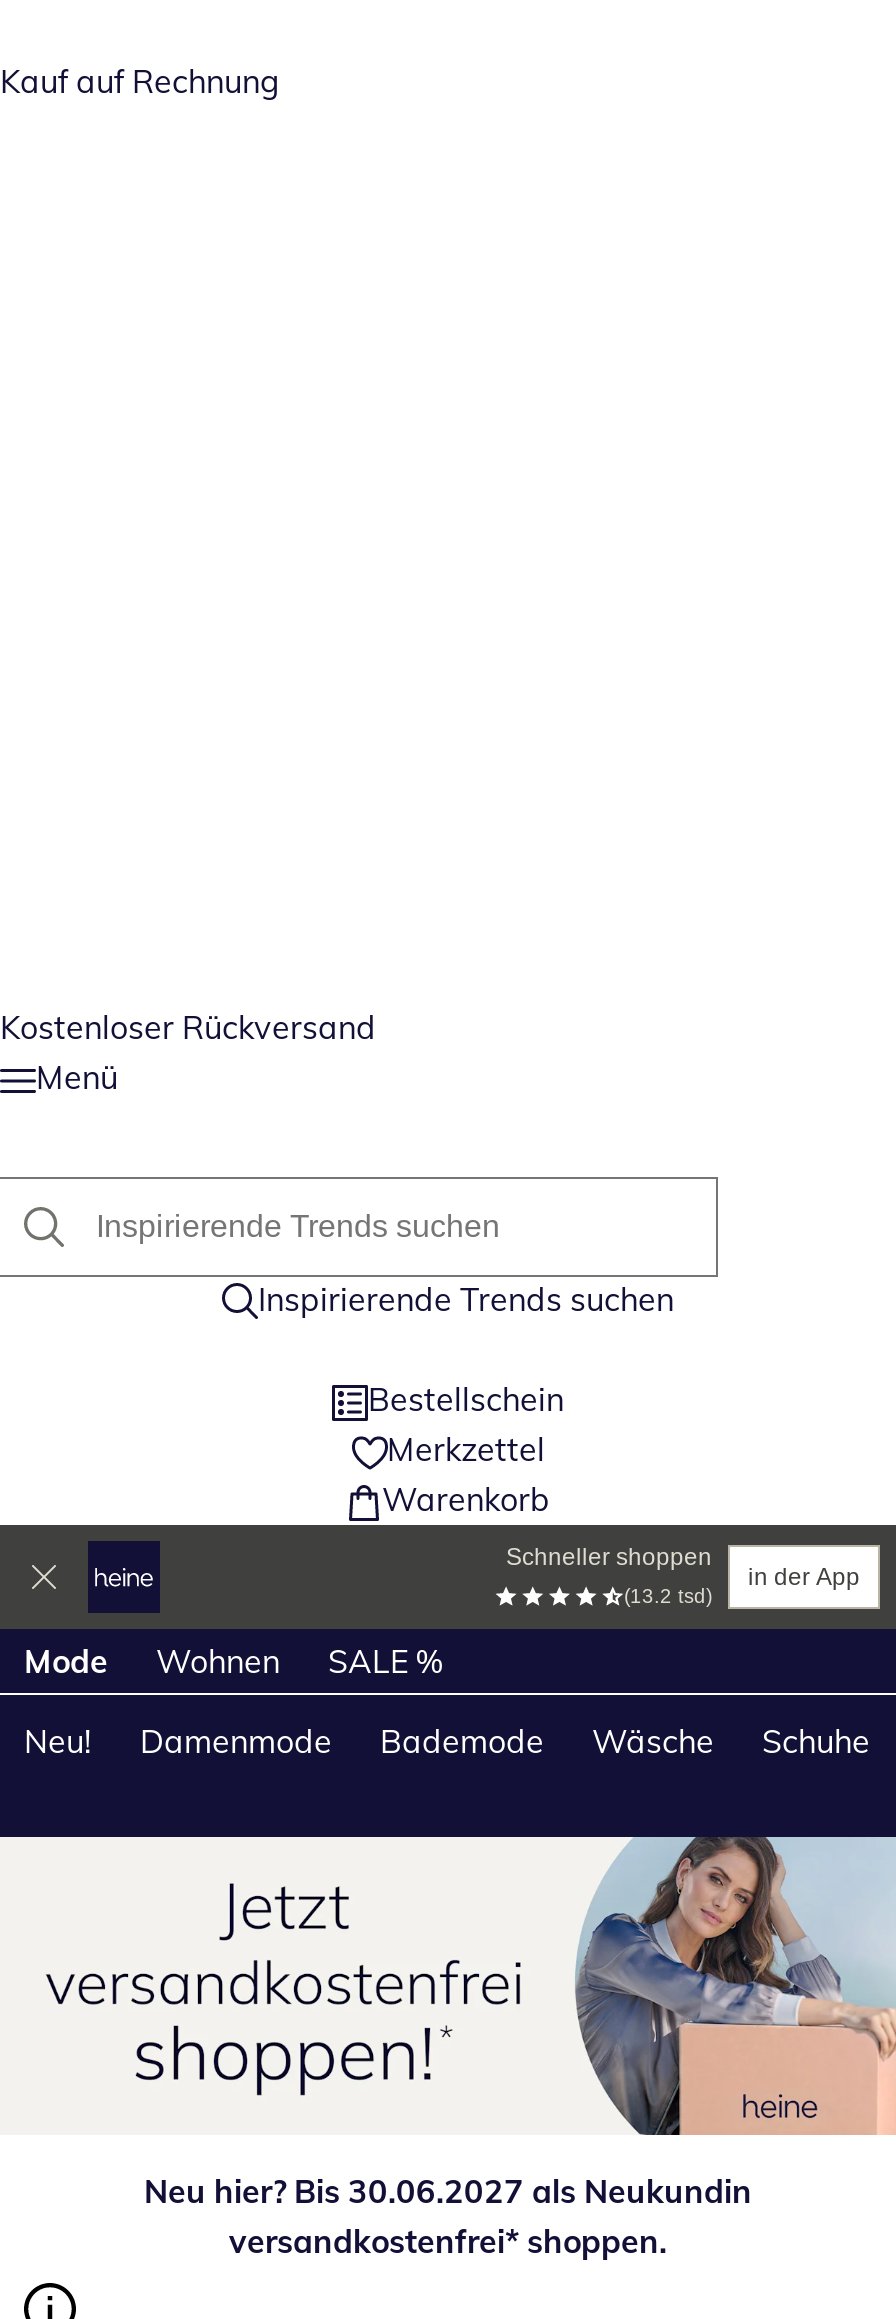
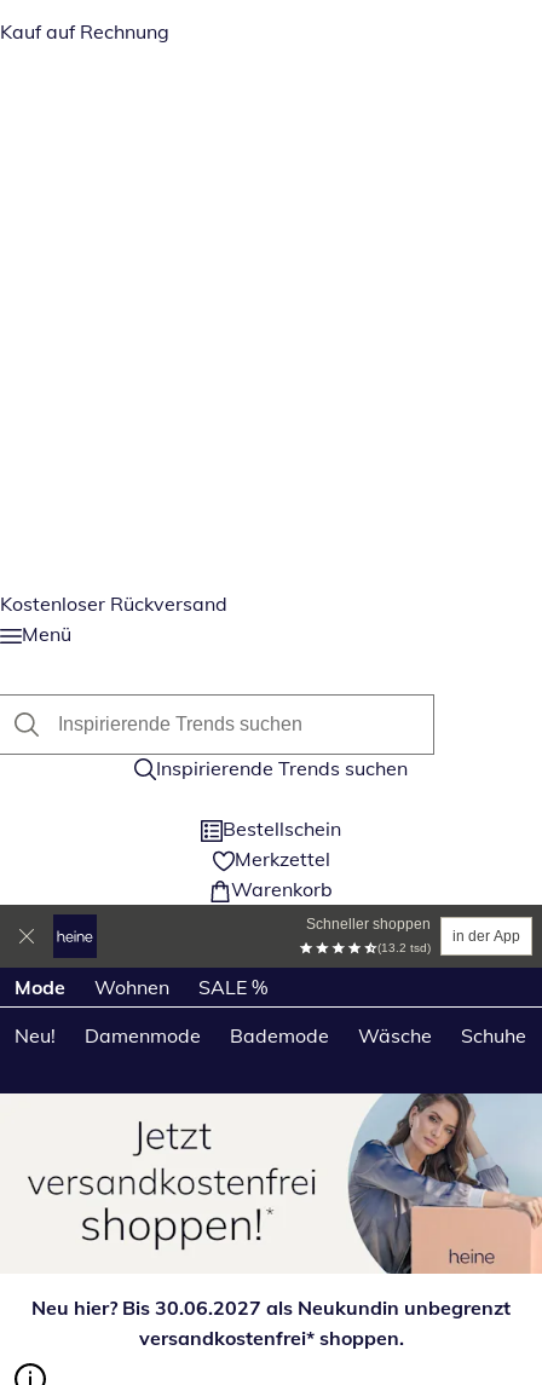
- Neu hier? Bis 30.06.2027 als Neukundin
+ Neu hier? Bis 30.06.2027 als Neukundin unbegrenzt
